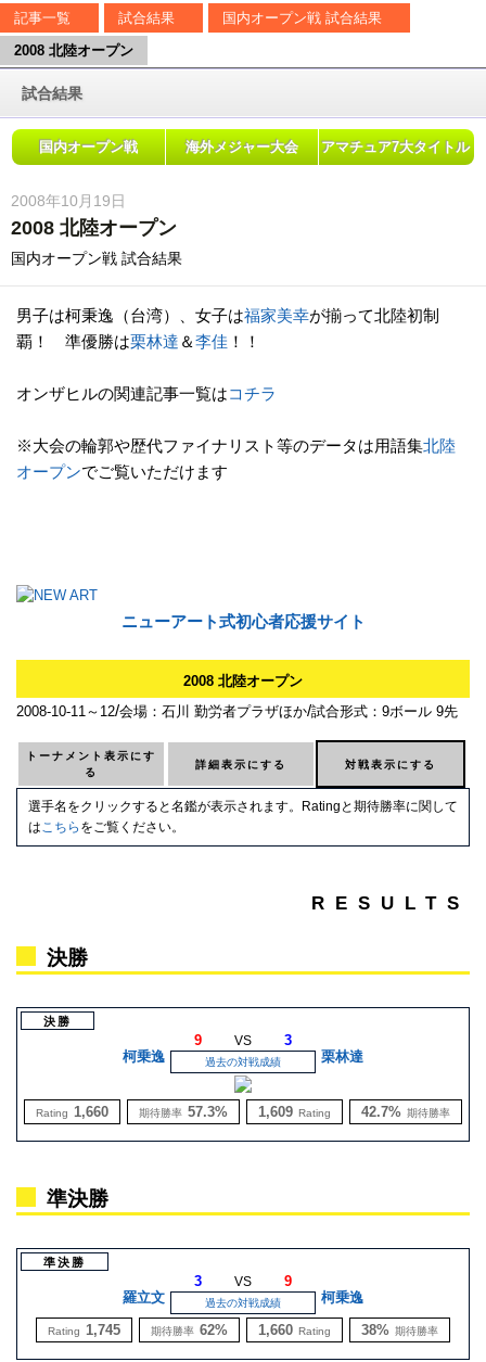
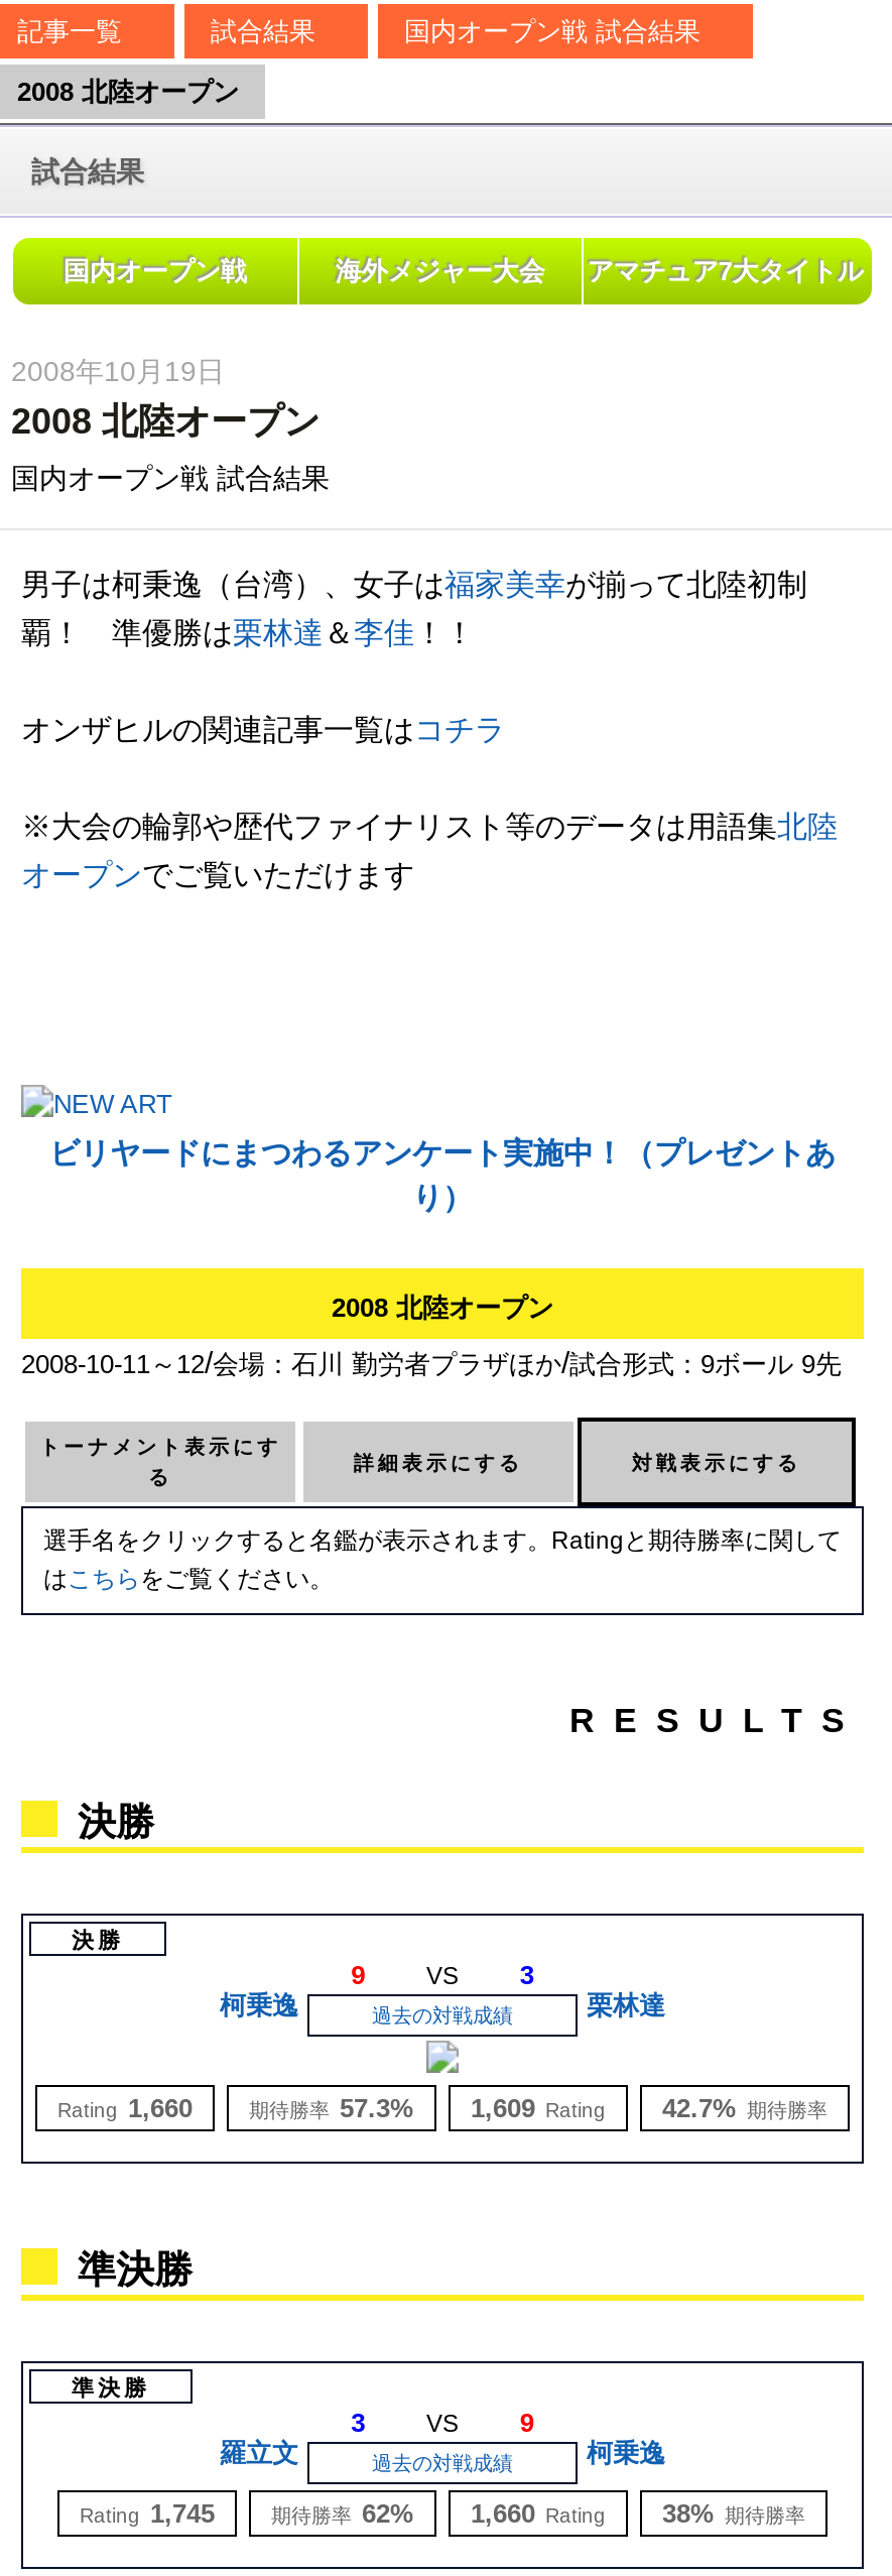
- ニューアート式初心者応援サイト
+ ビリヤードにまつわるアンケート実施中！（プレゼントあ
+ り）
